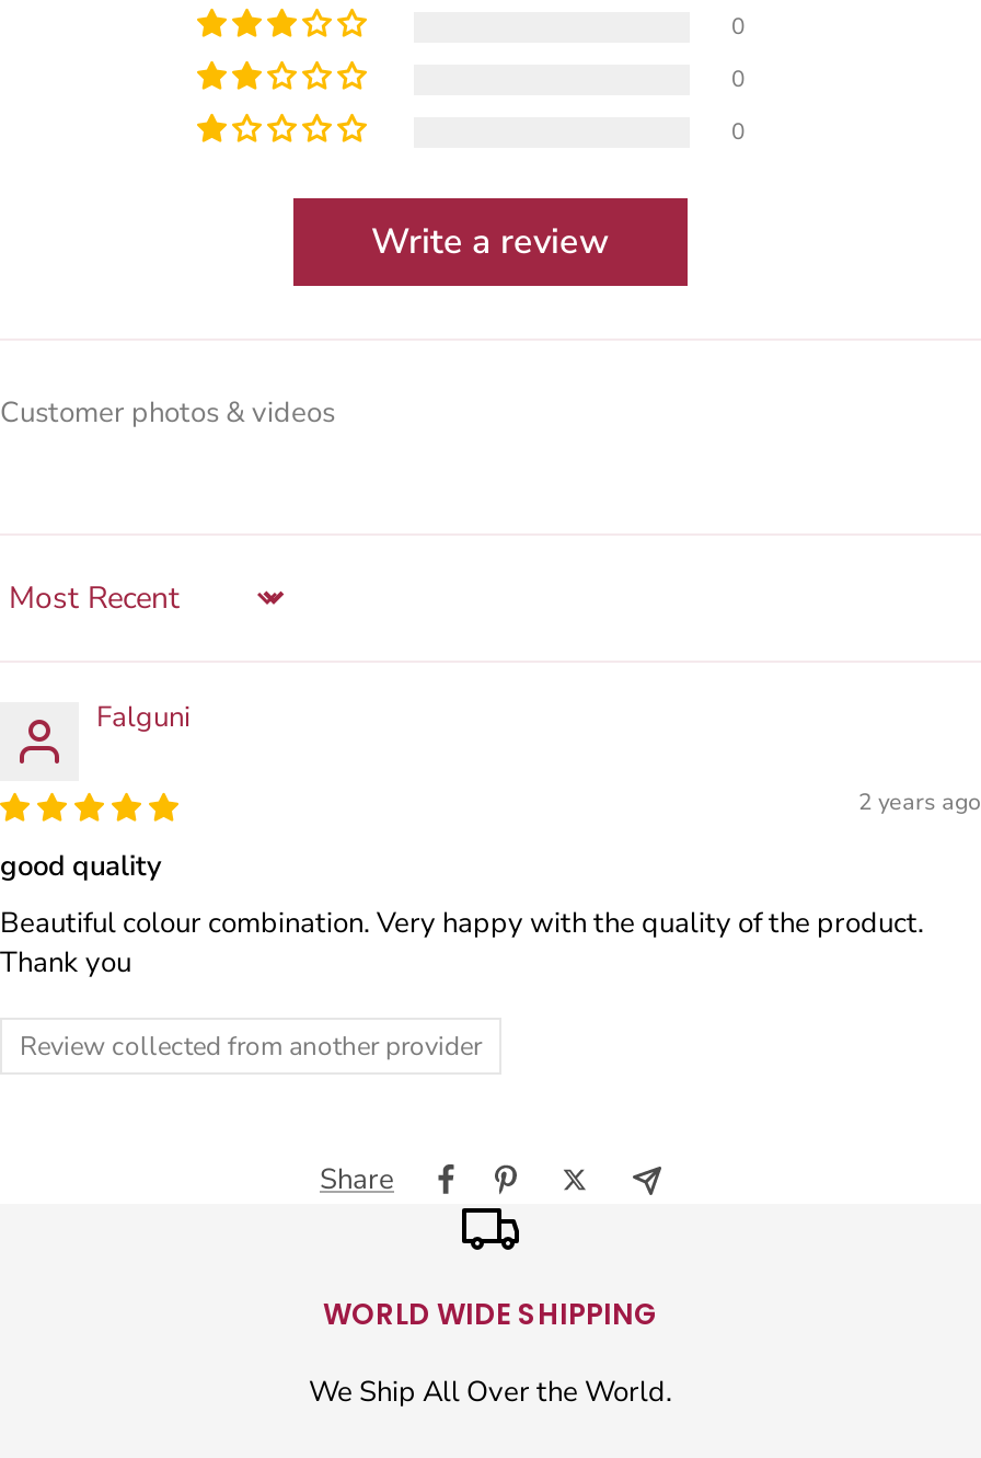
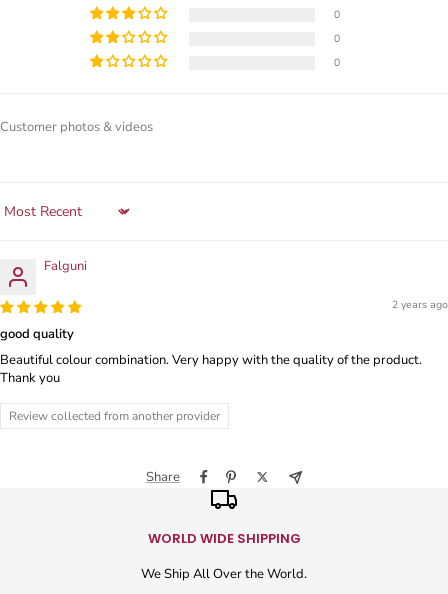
- Write a review
